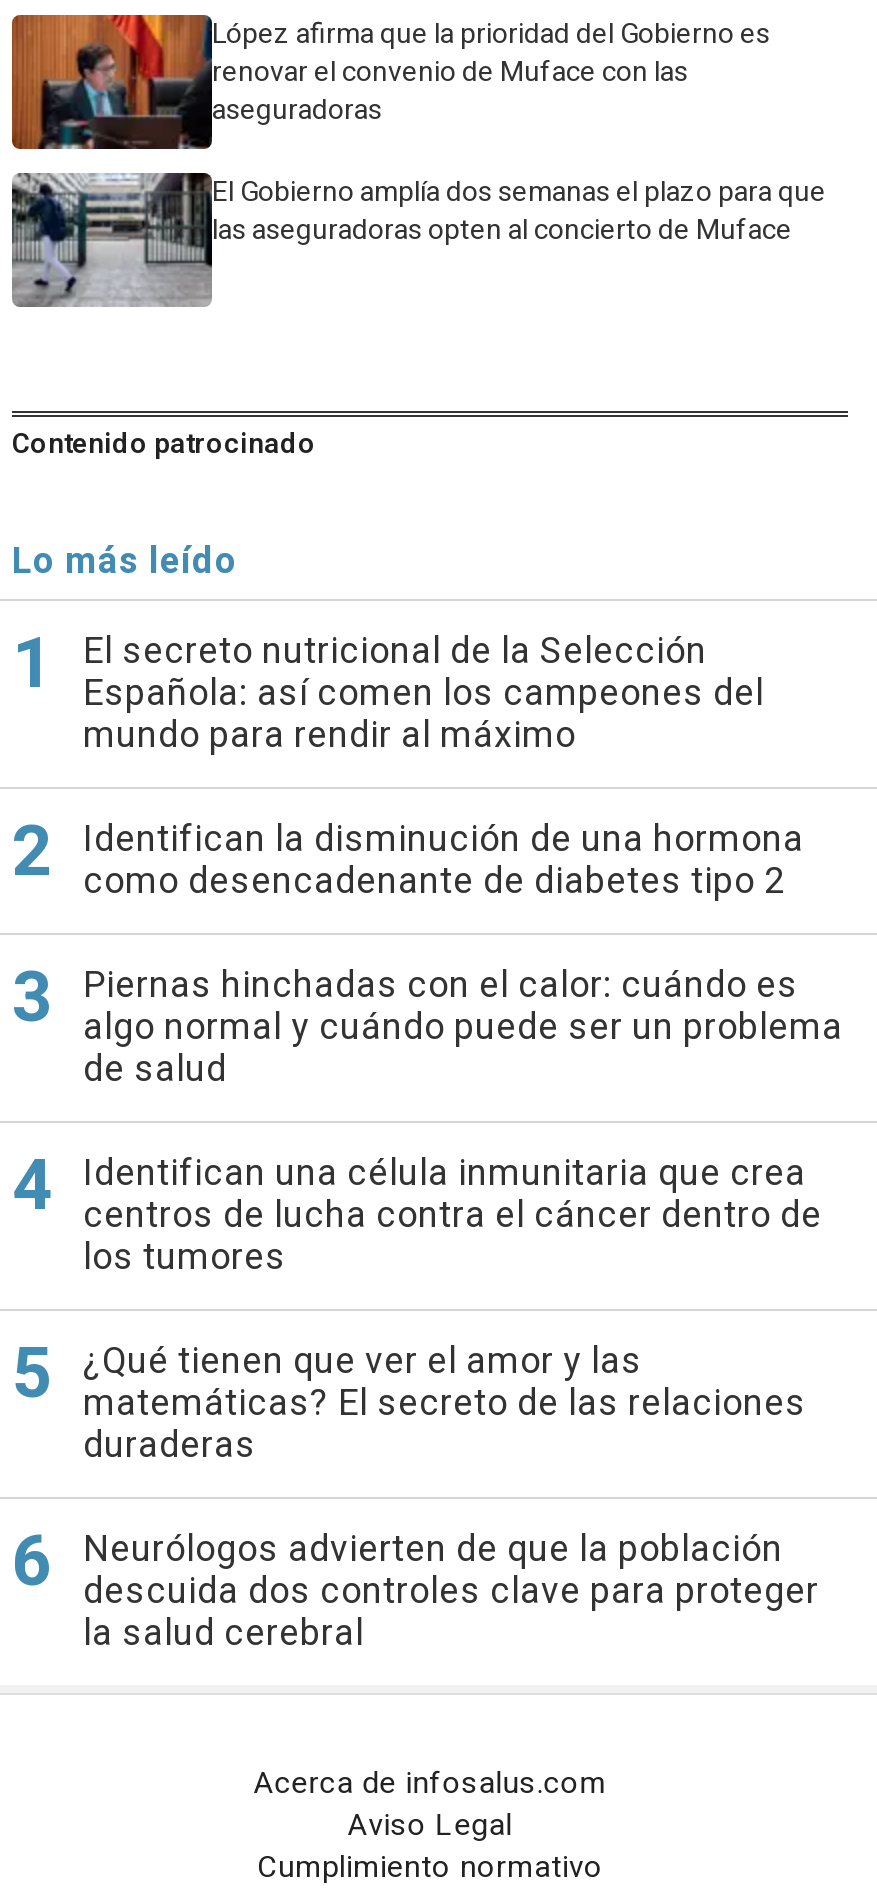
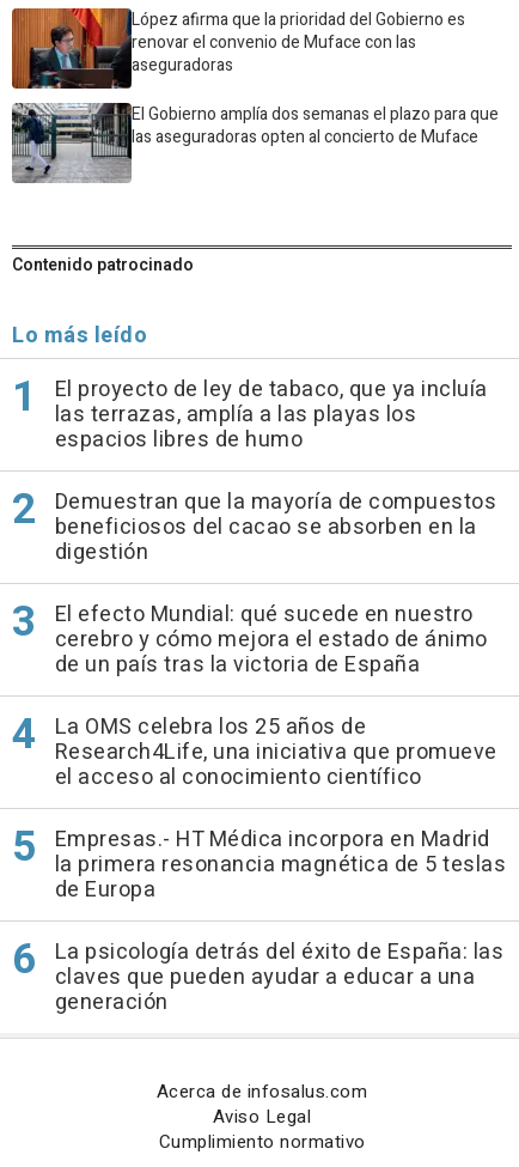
- El secreto nutricional de la Selección
- Española: así comen los campeones del
- mundo para rendir al máximo
+ El proyecto de ley de tabaco, que ya incluía
+ las terrazas, amplía a las playas los
+ espacios libres de humo

- Identifican la disminución de una hormona
- como desencadenante de diabetes tipo 2
+ Demuestran que la mayoría de compuestos
+ beneficiosos del cacao se absorben en la
+ digestión

- Piernas hinchadas con el calor: cuándo es
- algo normal y cuándo puede ser un problema
- de salud
+ El efecto Mundial: qué sucede en nuestro
+ cerebro y cómo mejora el estado de ánimo
+ de un país tras la victoria de España

- Identifican una célula inmunitaria que crea
- centros de lucha contra el cáncer dentro de
- los tumores
+ La OMS celebra los 25 años de
+ Research4Life, una iniciativa que promueve
+ el acceso al conocimiento científico

- ¿Qué tienen que ver el amor y las
- matemáticas? El secreto de las relaciones
- duraderas
+ Empresas.- HT Médica incorpora en Madrid
+ la primera resonancia magnética de 5 teslas
+ de Europa

- Neurólogos advierten de que la población
- descuida dos controles clave para proteger
- la salud cerebral
+ La psicología detrás del éxito de España: las
+ claves que pueden ayudar a educar a una
+ generación
